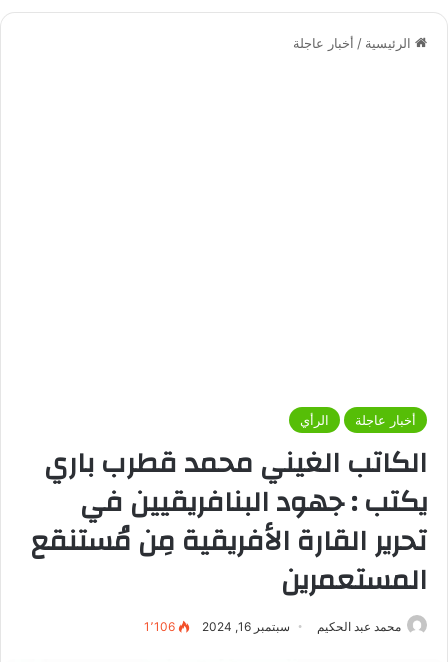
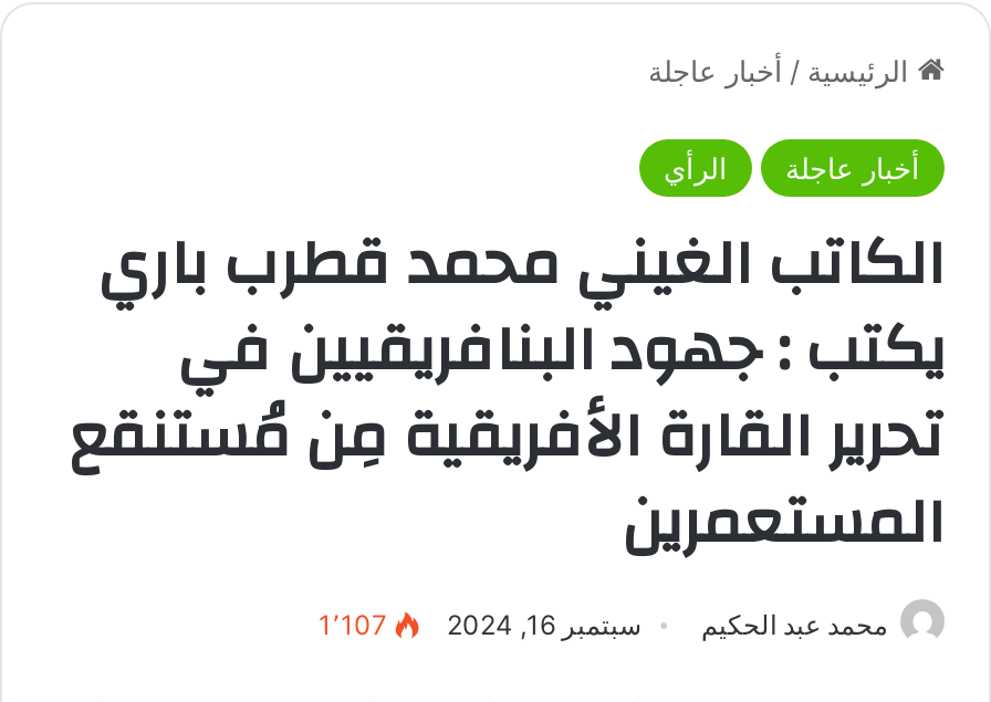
- 1٬106
+ 1٬107
